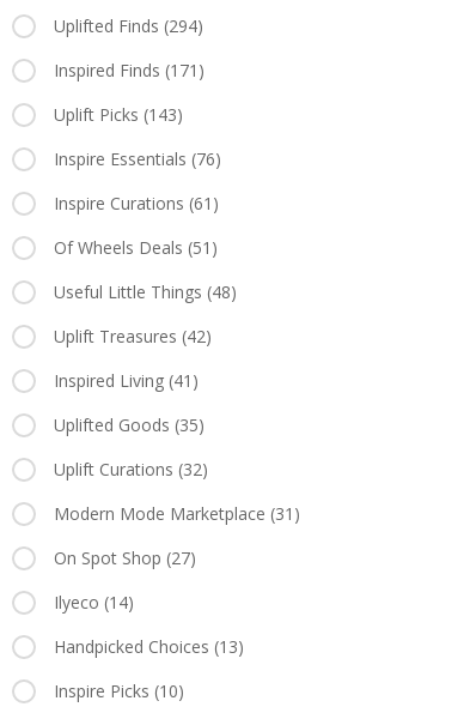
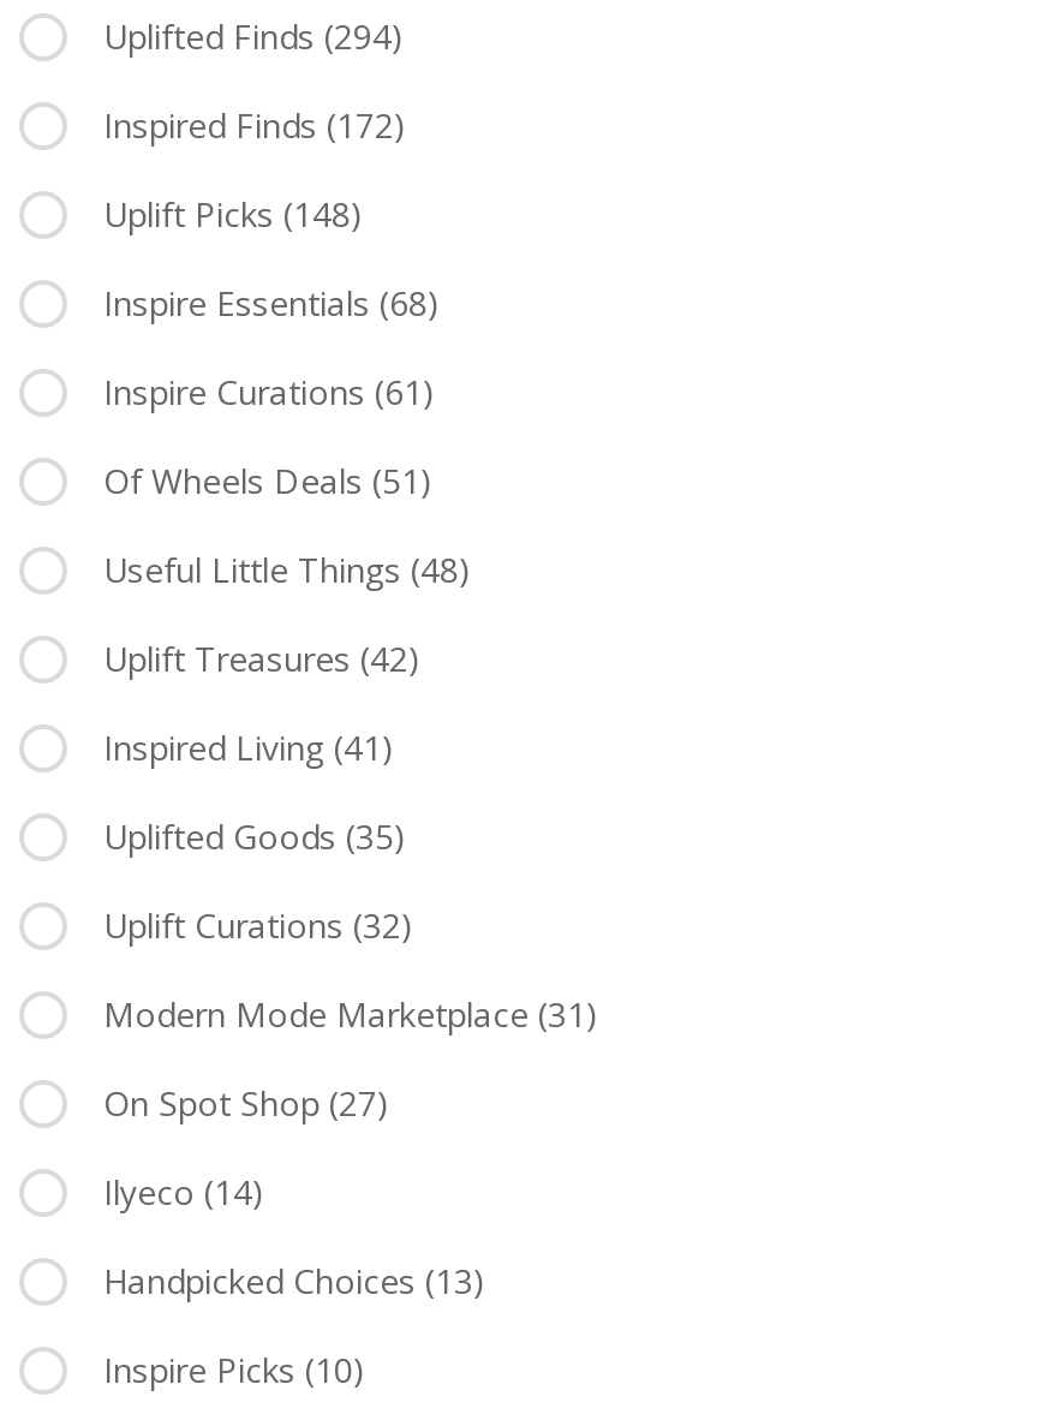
- Inspired Finds (171)
+ Inspired Finds (172)

- Uplift Picks (143)
+ Uplift Picks (148)

- Inspire Essentials (76)
+ Inspire Essentials (68)
